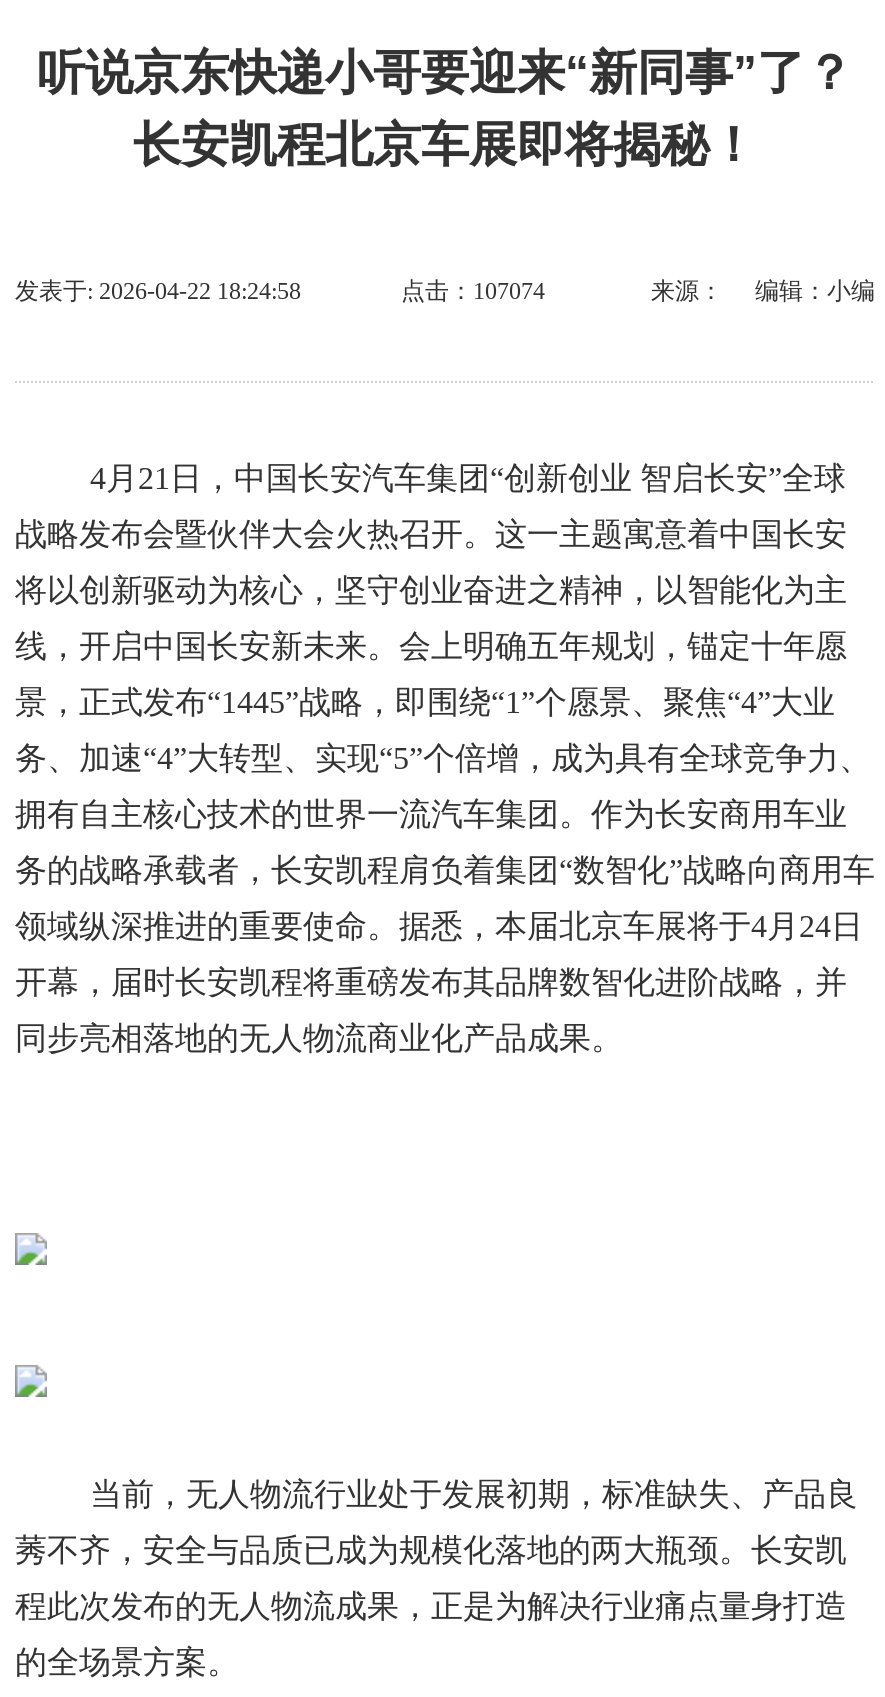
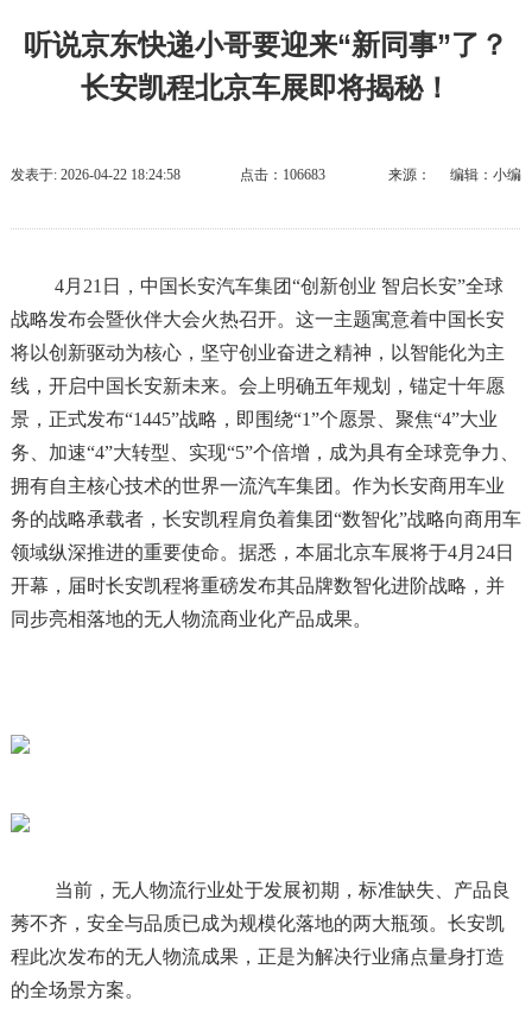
- 点击：107074
+ 点击：106683
